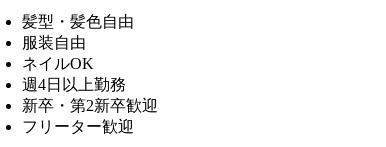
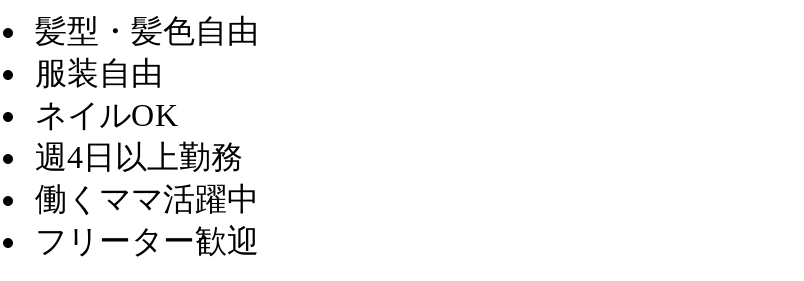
- 新卒・第2新卒歓迎
+ 働くママ活躍中
